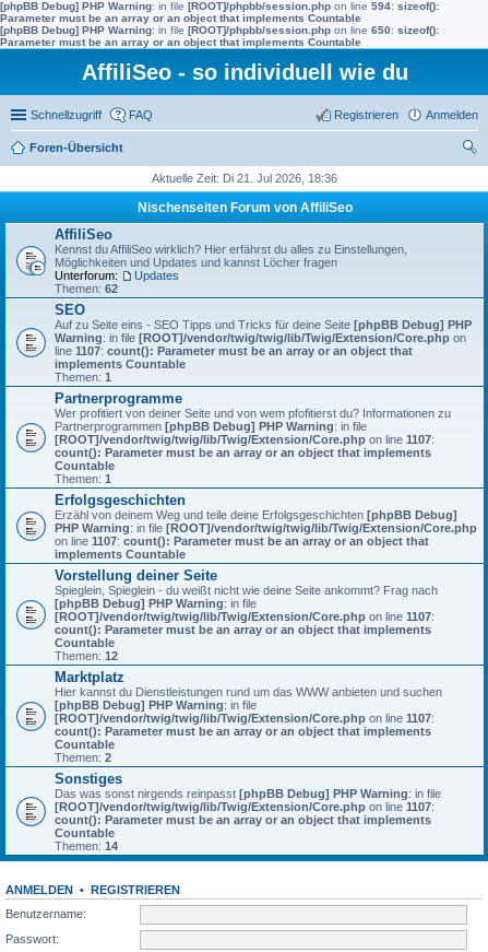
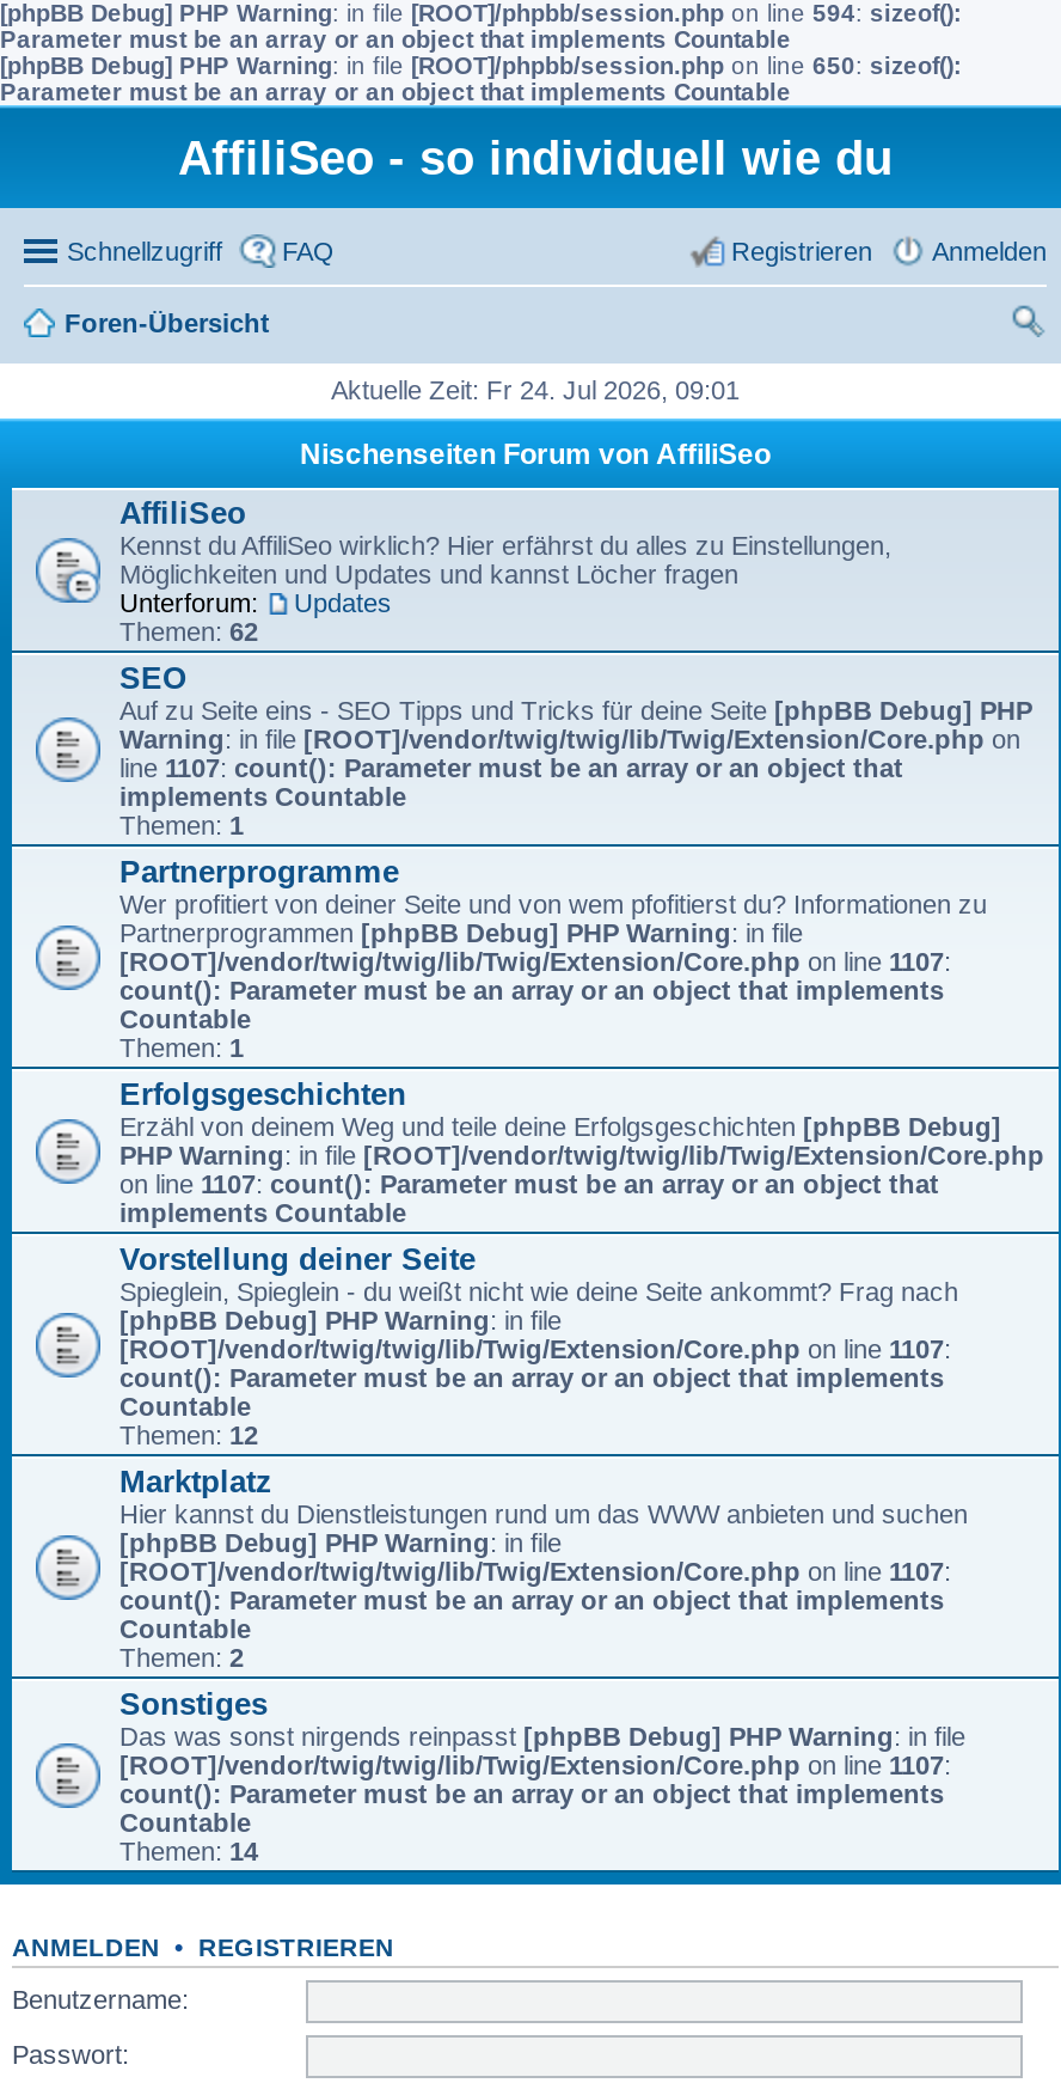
- Aktuelle Zeit: Di 21. Jul 2026, 18:36
+ Aktuelle Zeit: Fr 24. Jul 2026, 09:01
